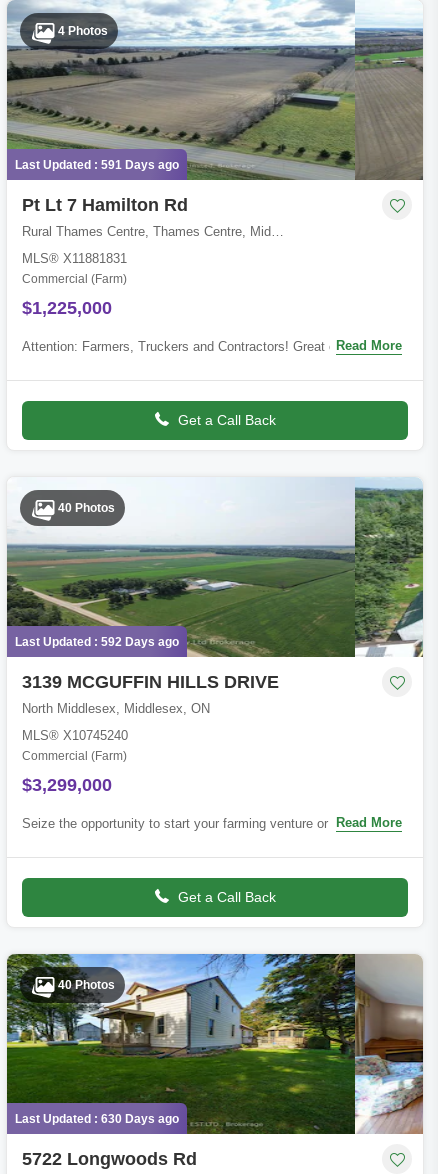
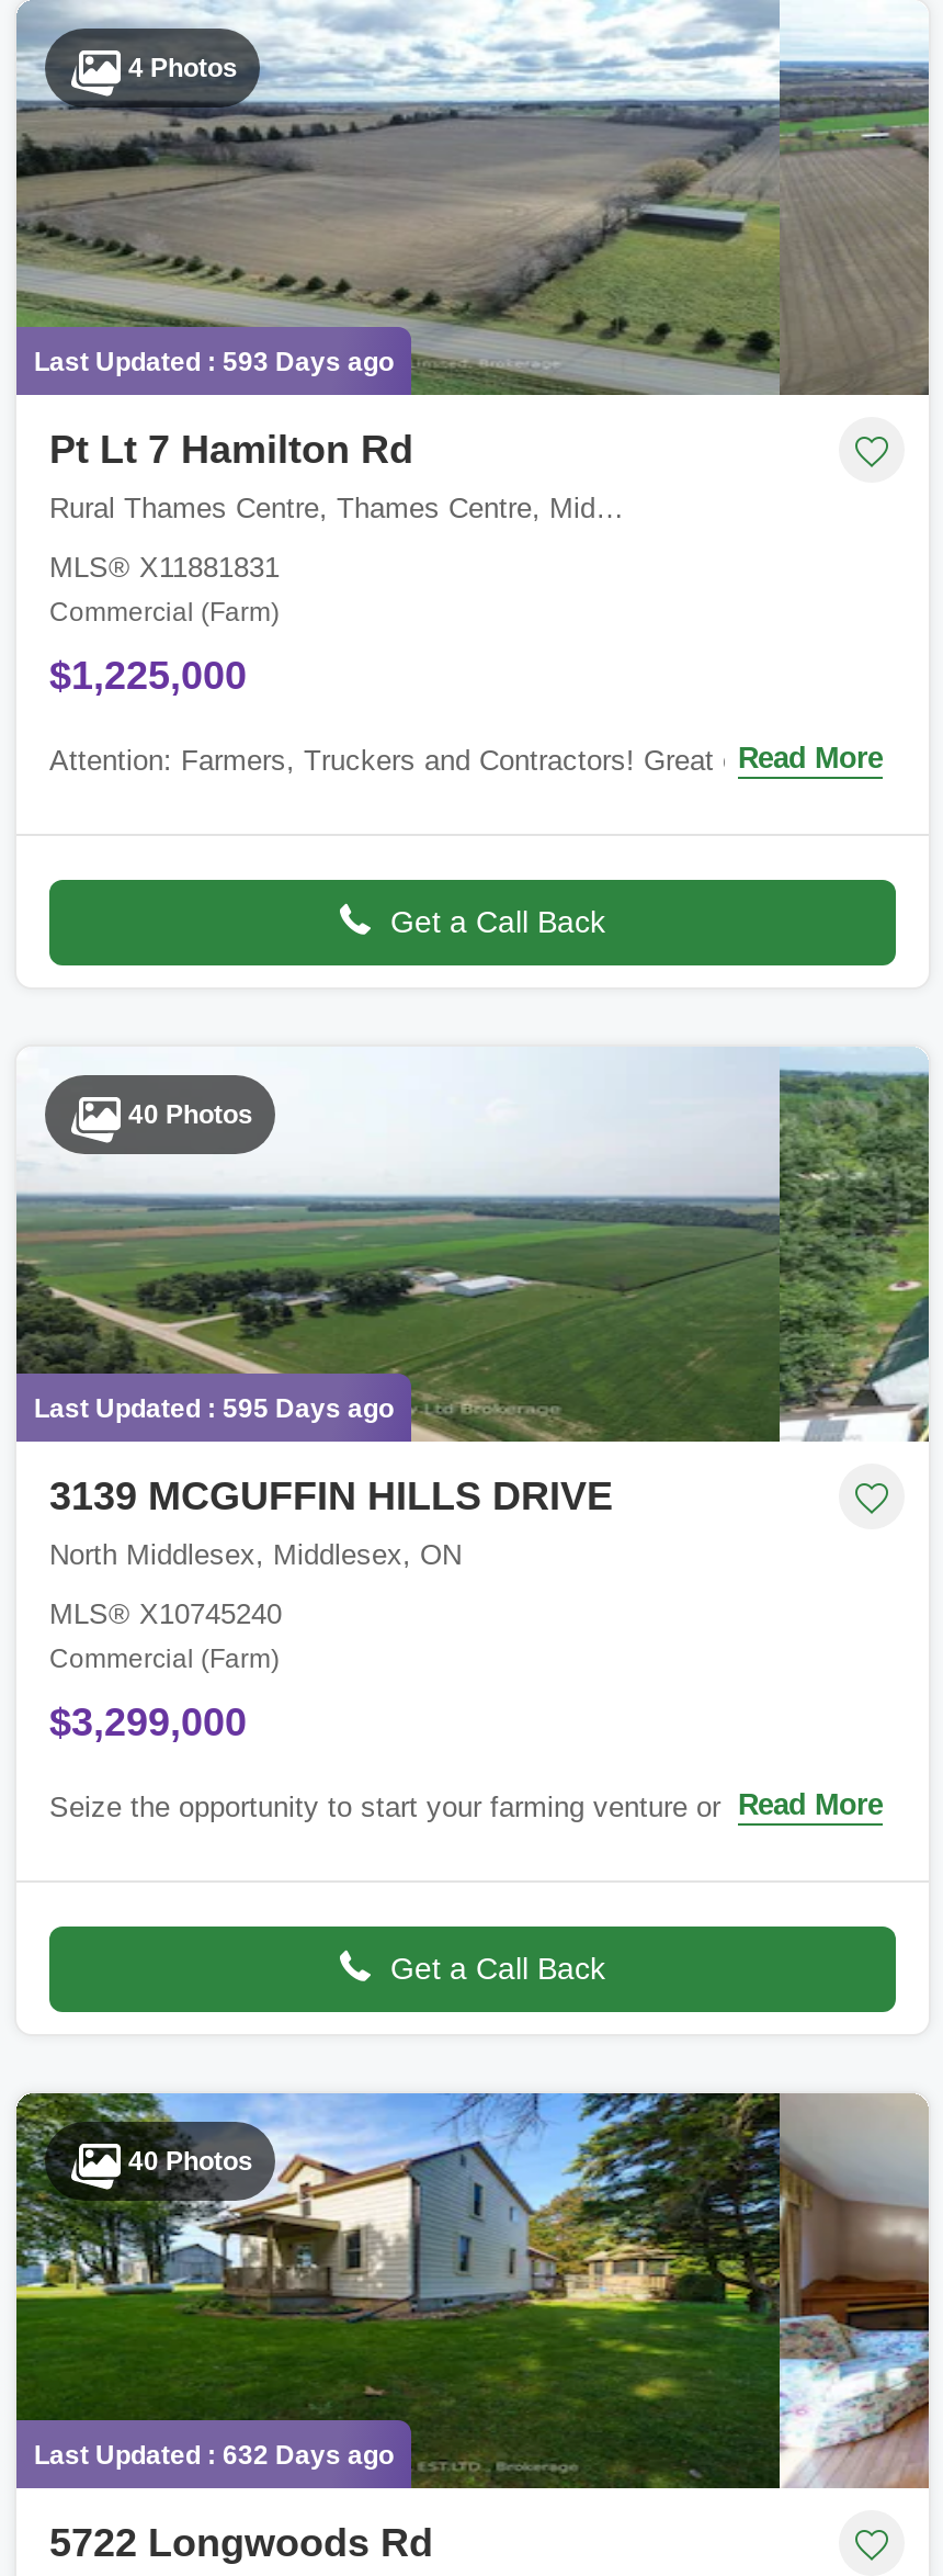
- Last Updated : 591 Days ago
+ Last Updated : 593 Days ago

- Last Updated : 592 Days ago
+ Last Updated : 595 Days ago

- Last Updated : 630 Days ago
+ Last Updated : 632 Days ago
